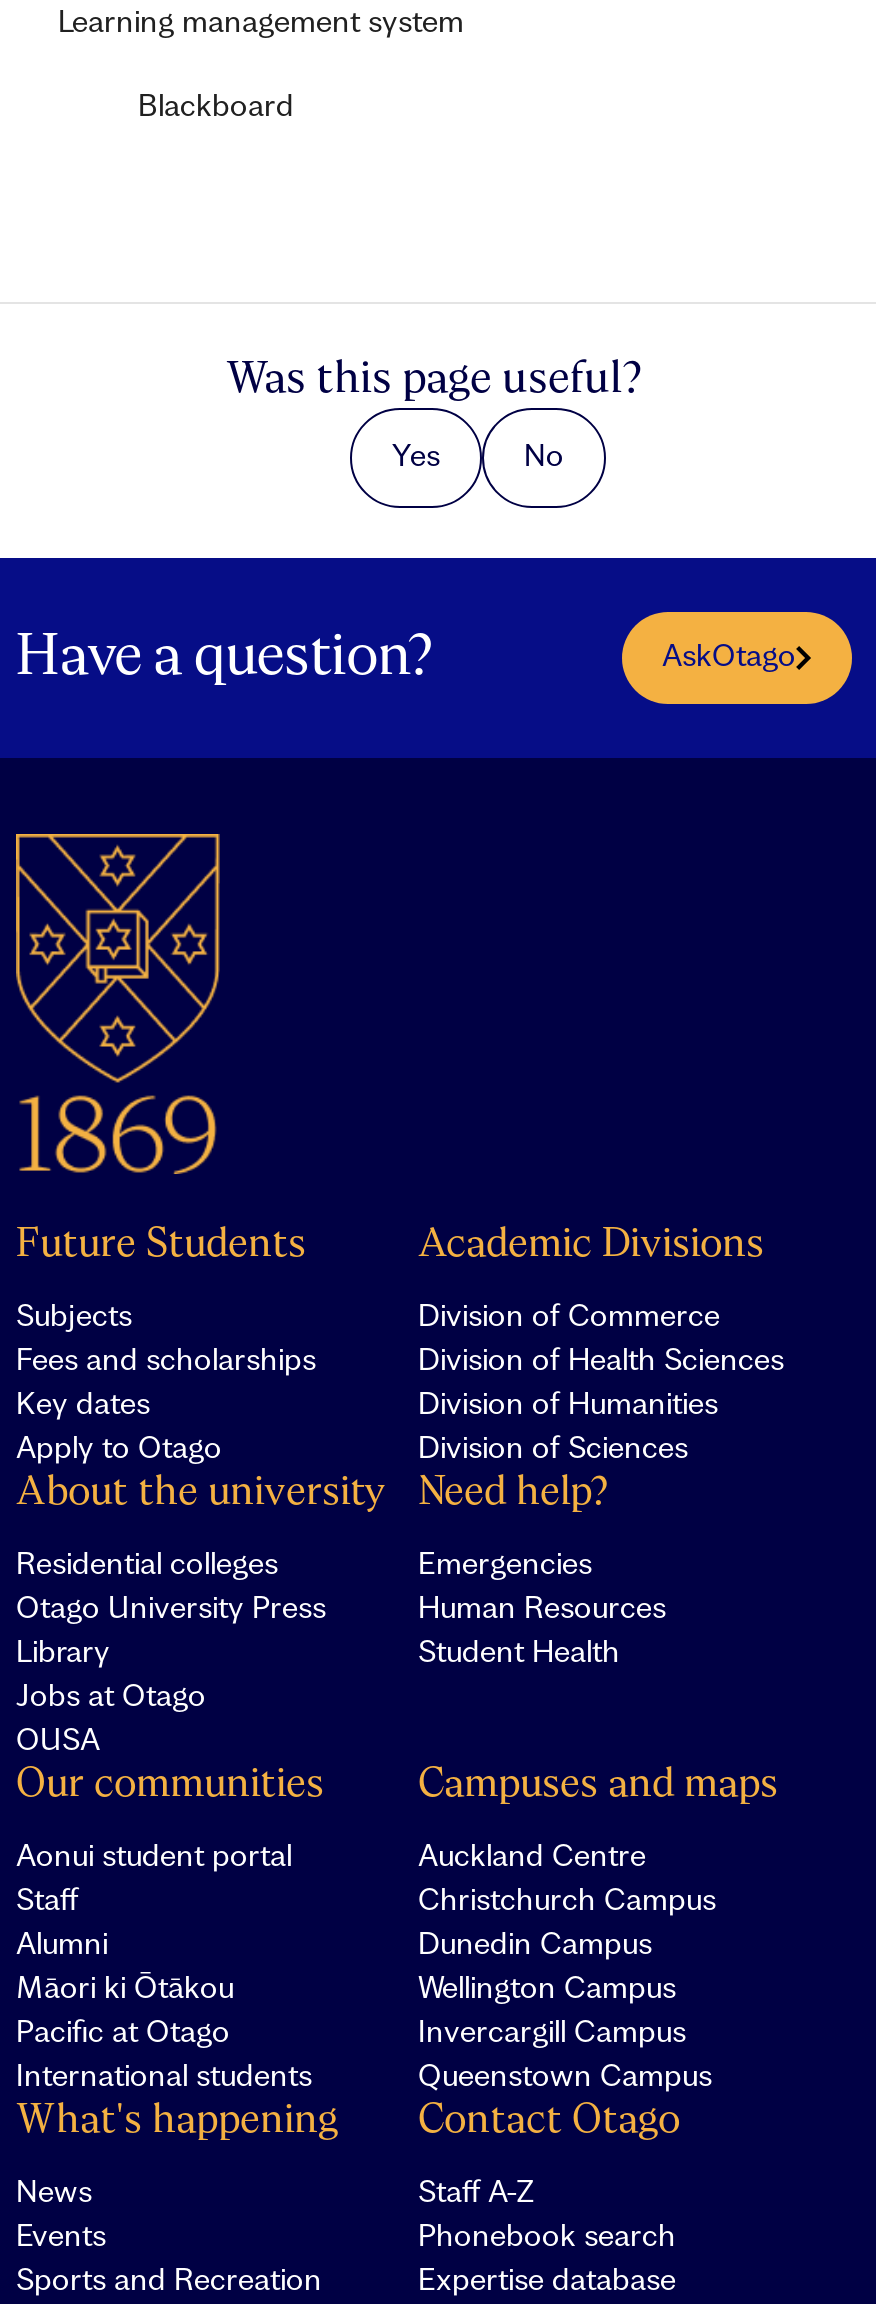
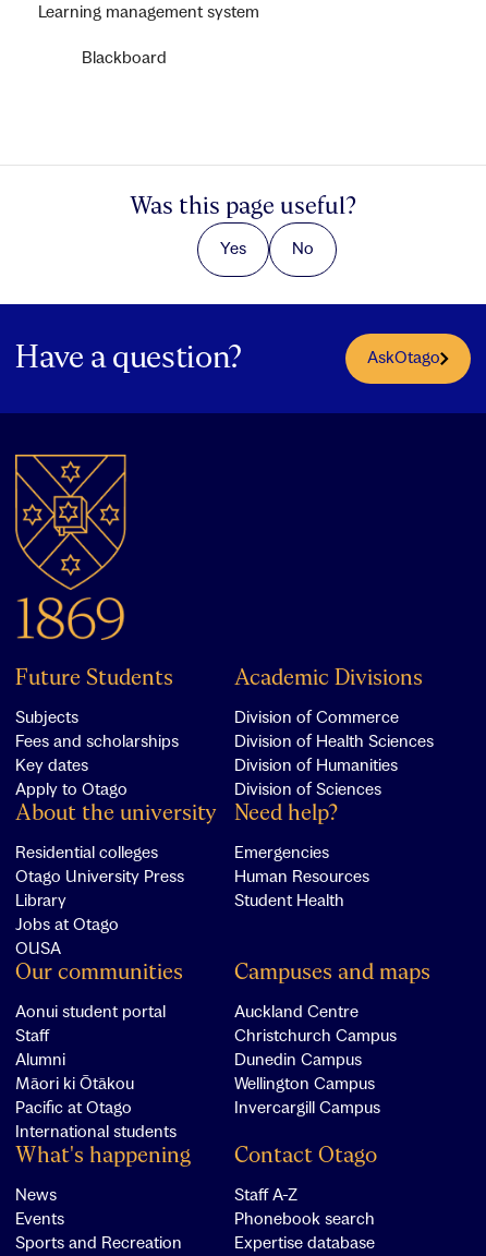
- Queenstown Campus
